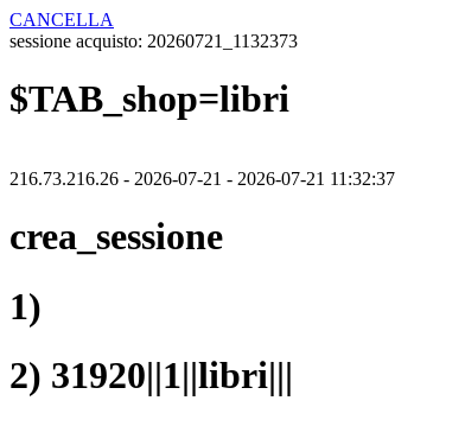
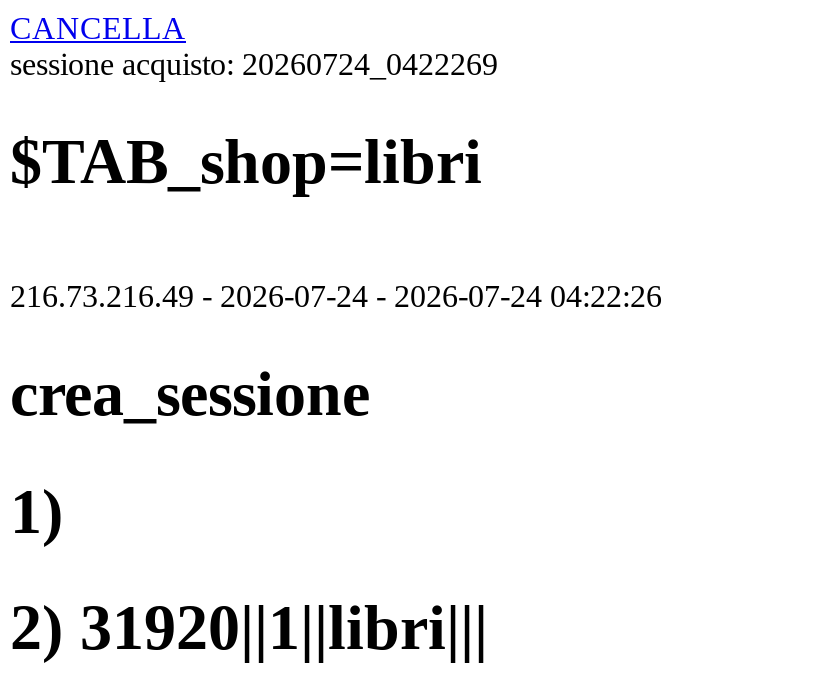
- sessione acquisto: 20260721_1132373
+ sessione acquisto: 20260724_0422269

- 216.73.216.26 - 2026-07-21 - 2026-07-21 11:32:37
+ 216.73.216.49 - 2026-07-24 - 2026-07-24 04:22:26
